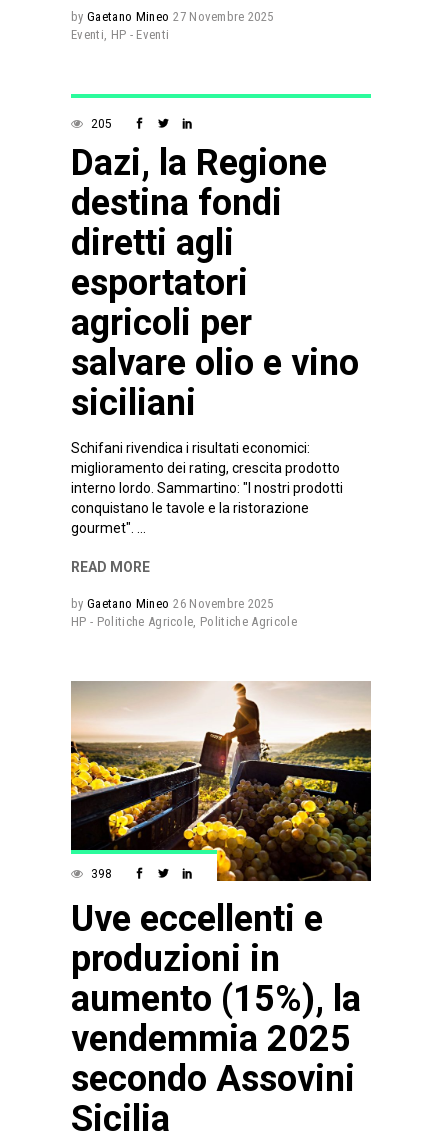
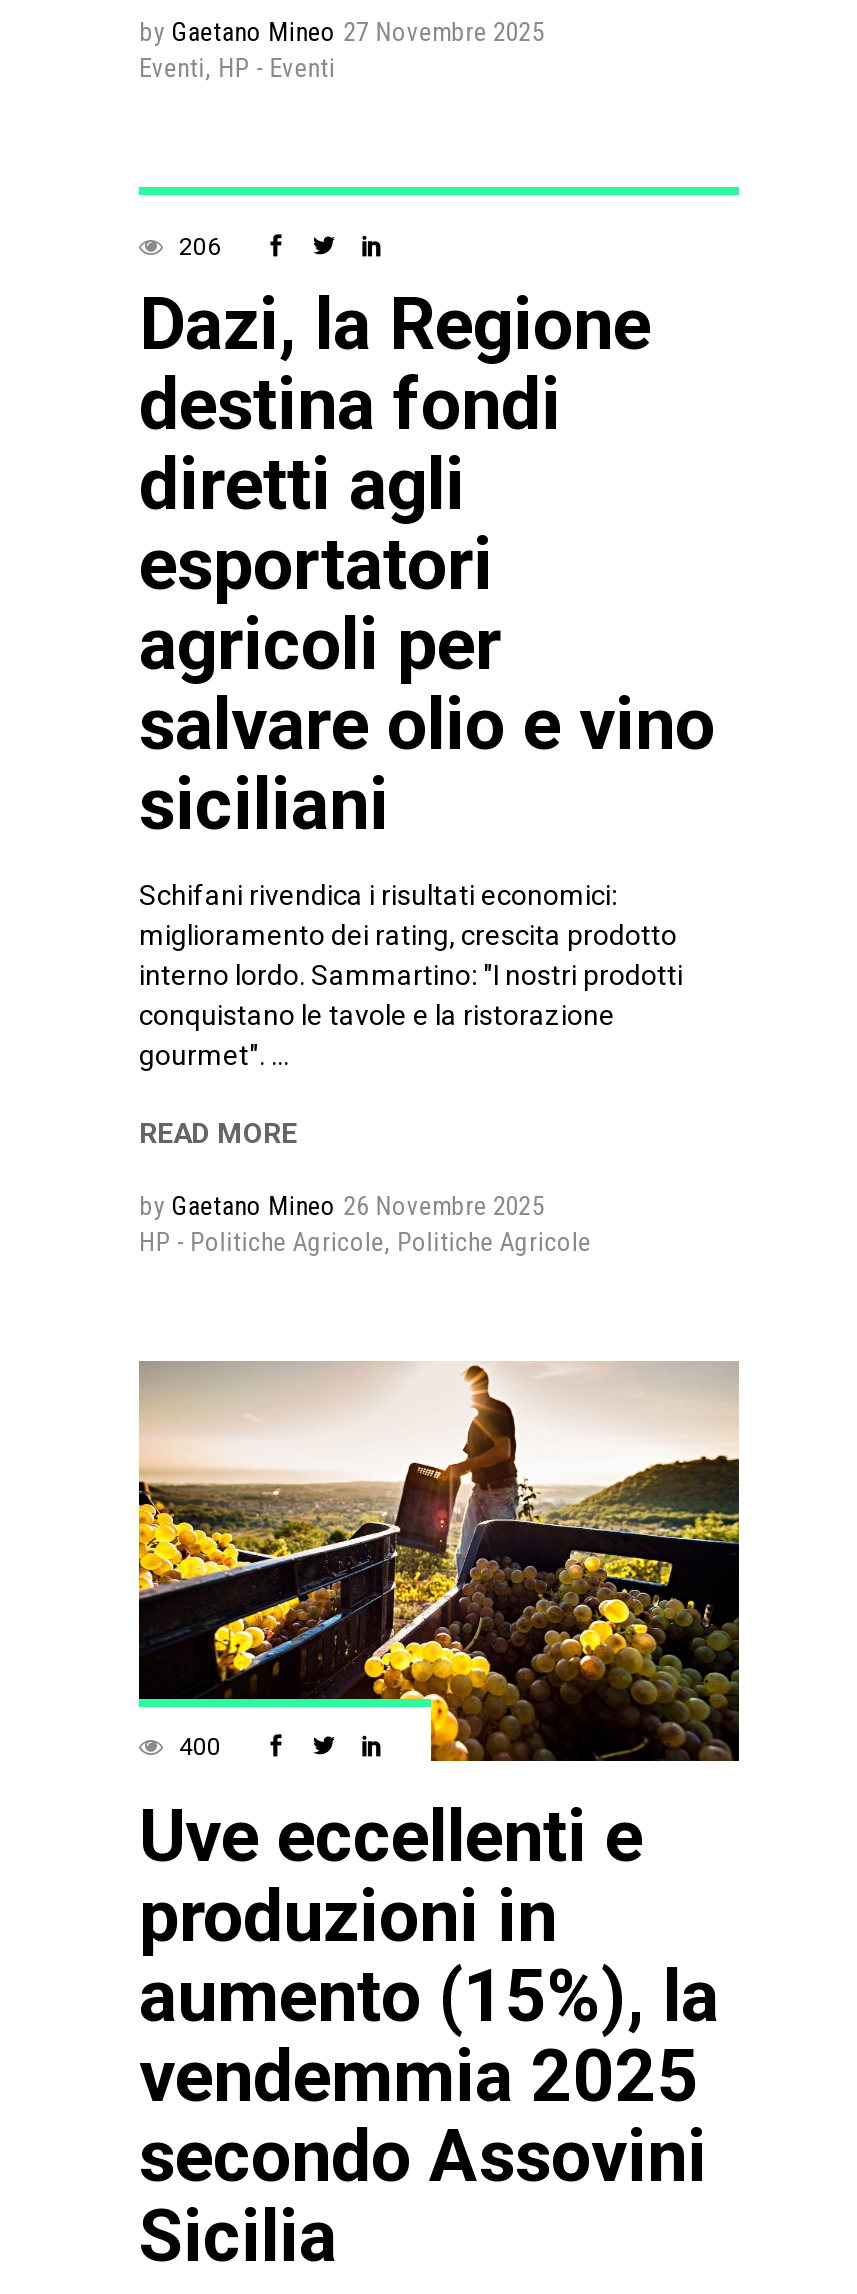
- 205
+ 206

- 398
+ 400
